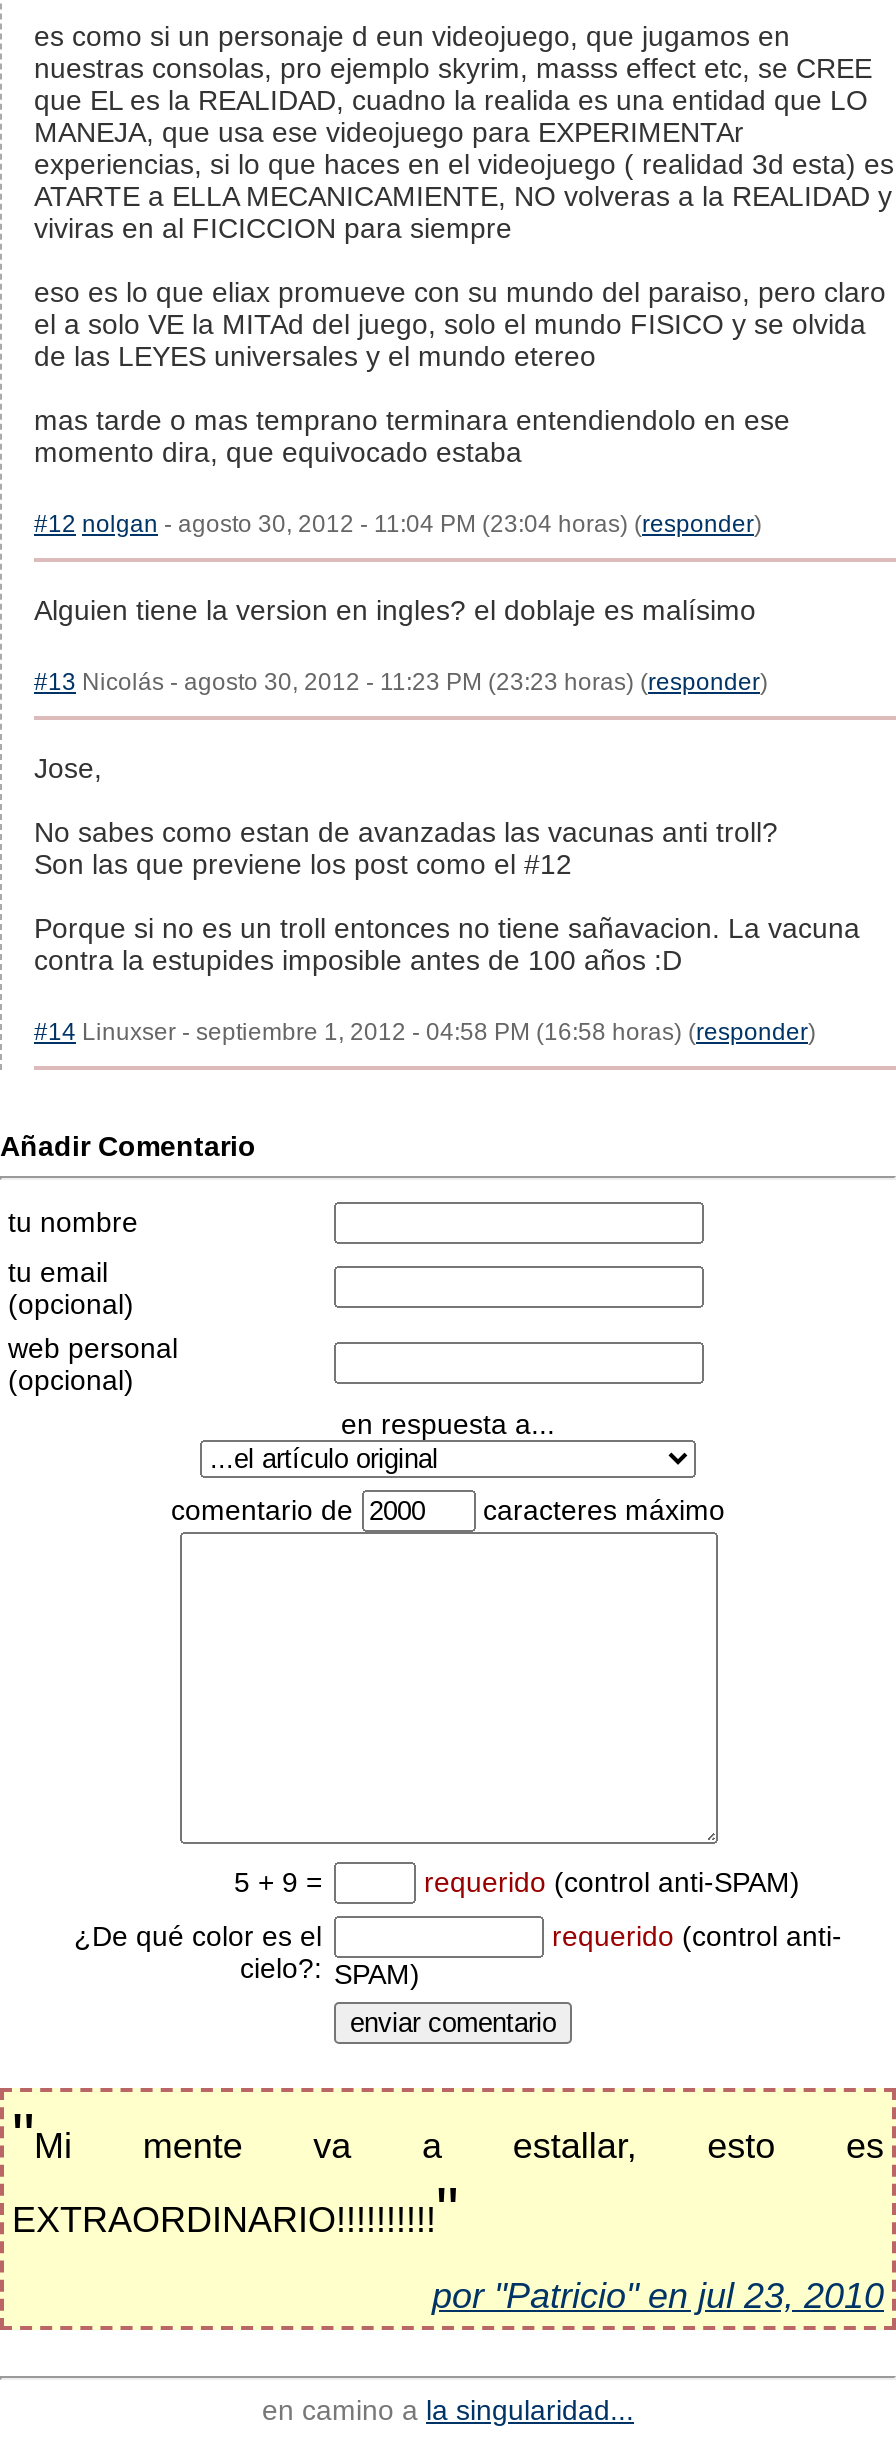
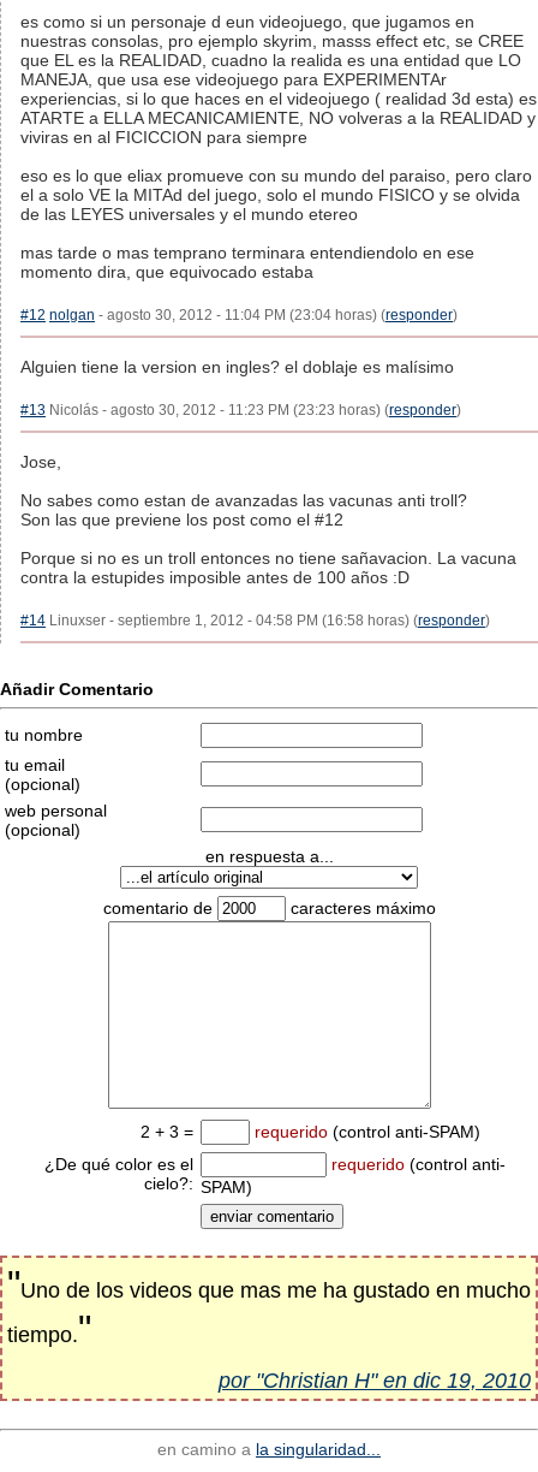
- 5 + 9 =
+ 2 + 3 =

- "Mi mente va a estallar, esto es
- EXTRAORDINARIO!!!!!!!!!!"
- por "Patricio" en jul 23, 2010
+ "Uno de los videos que mas me ha gustado en mucho
+ tiempo."
+ por "Christian H" en dic 19, 2010
